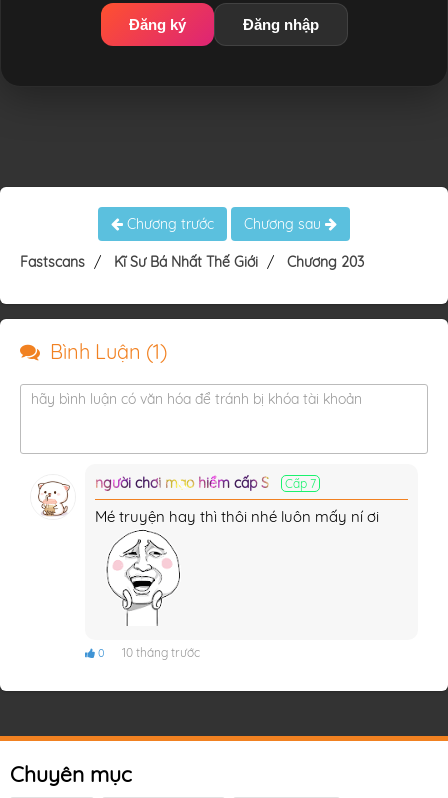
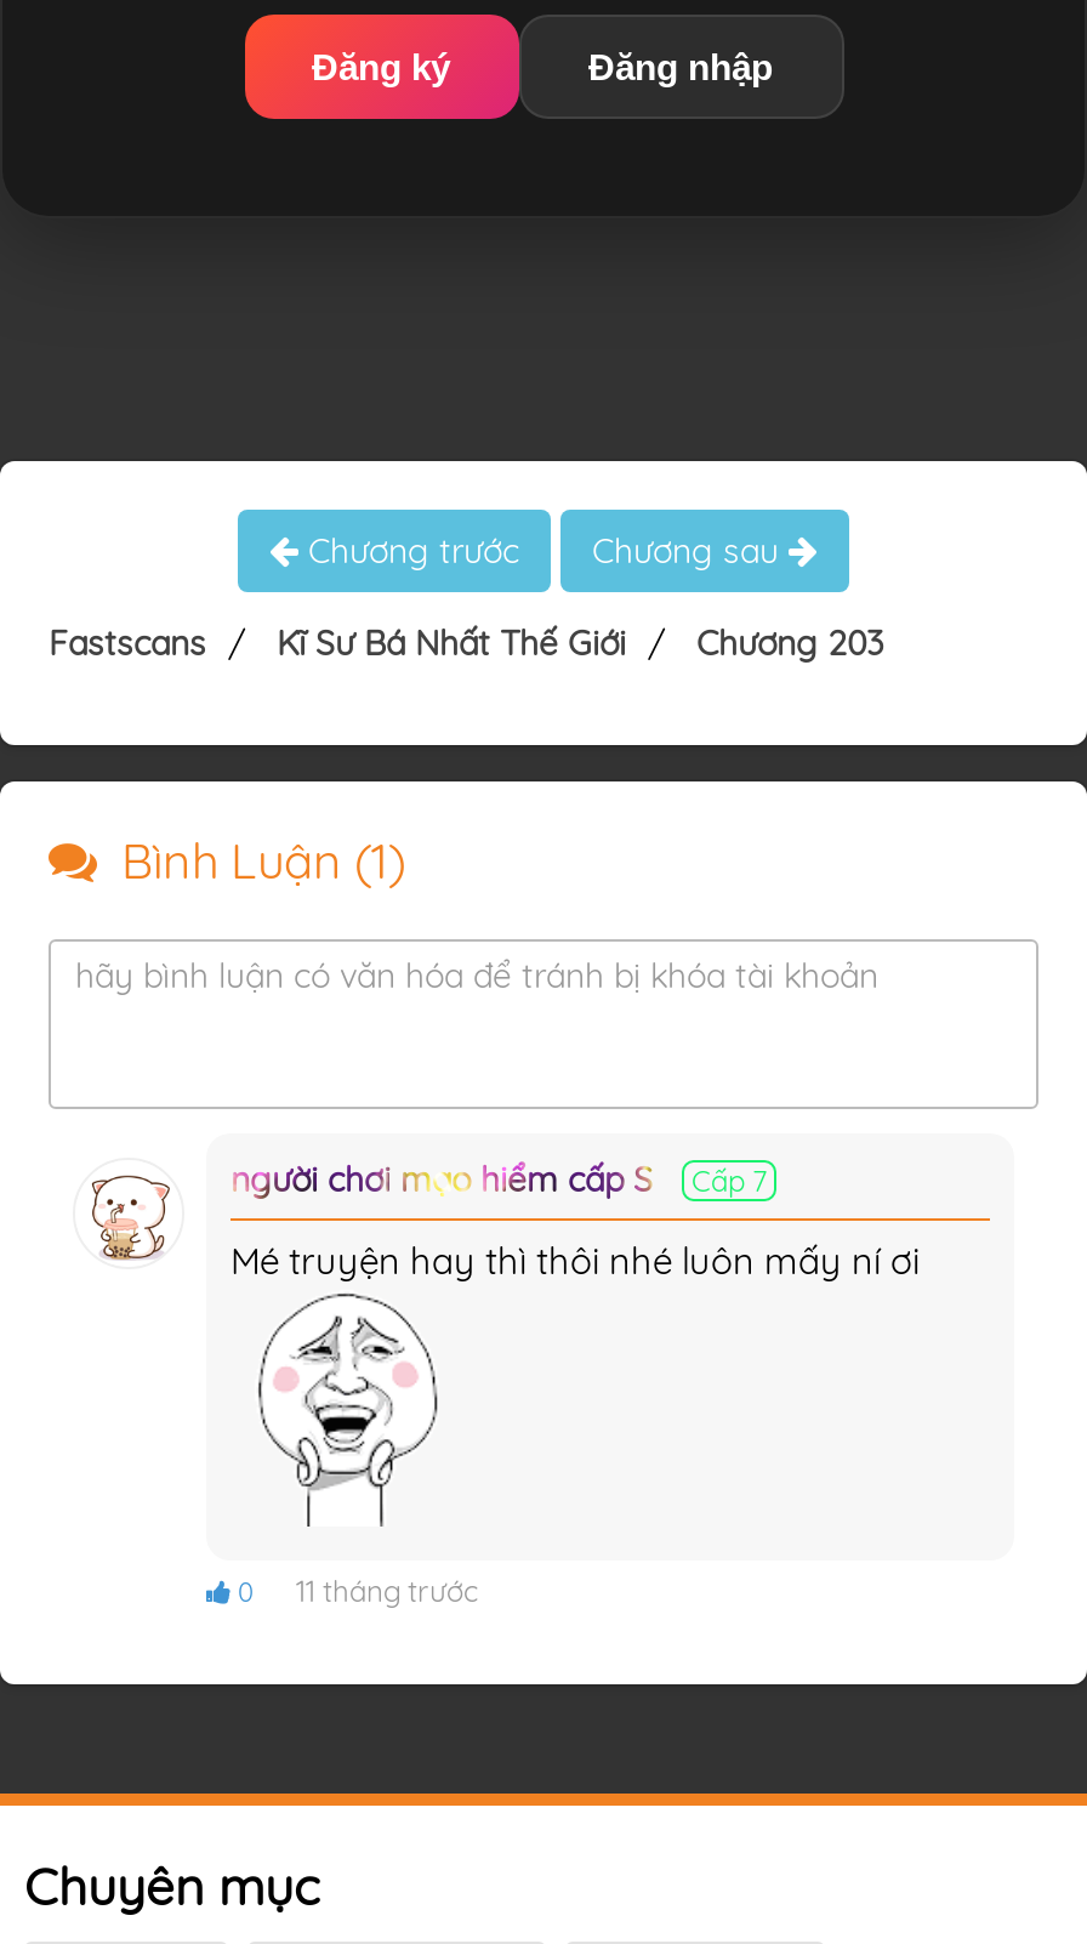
- 0 10 tháng trước
+ 0 11 tháng trước
